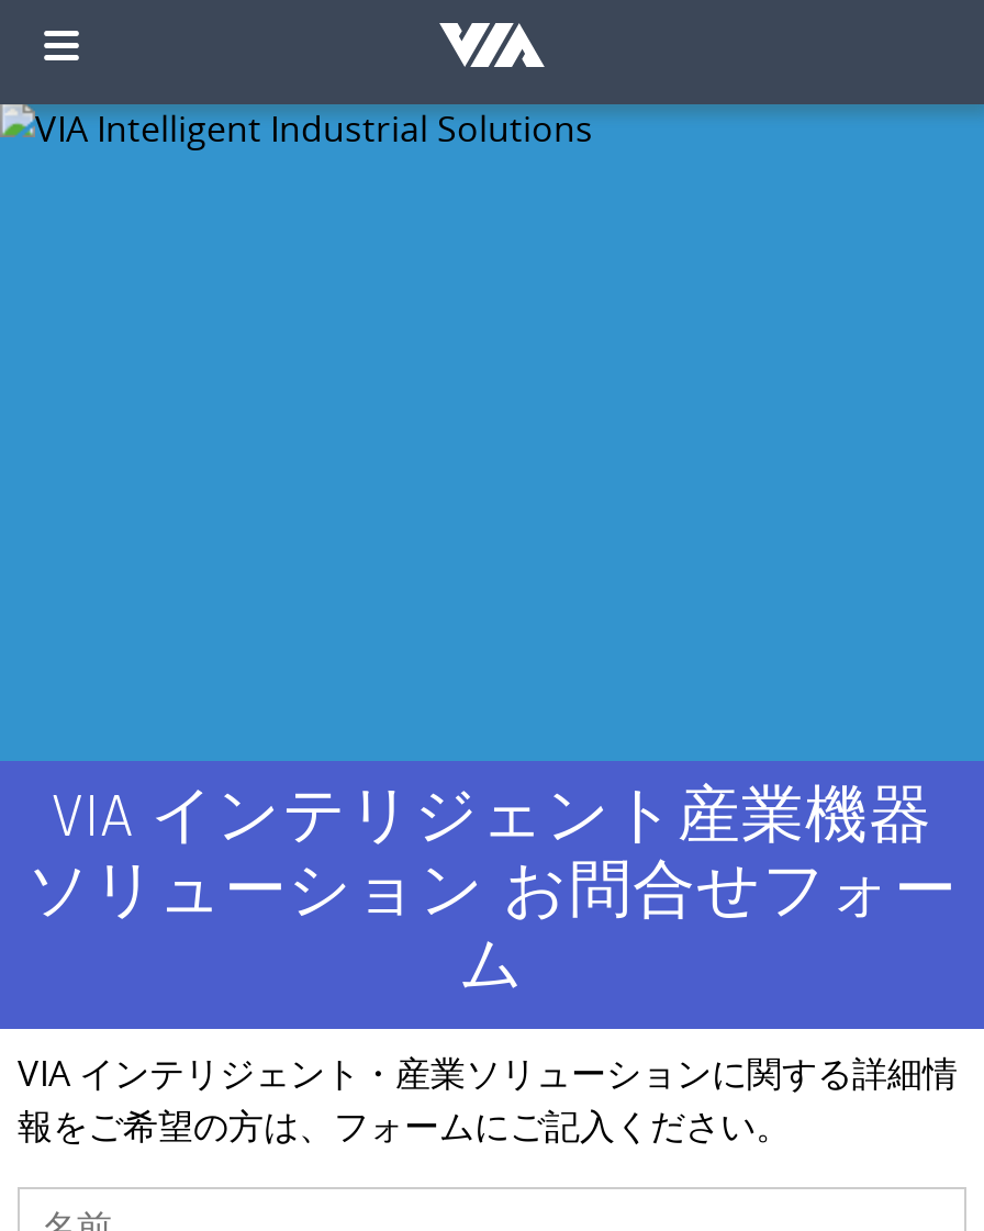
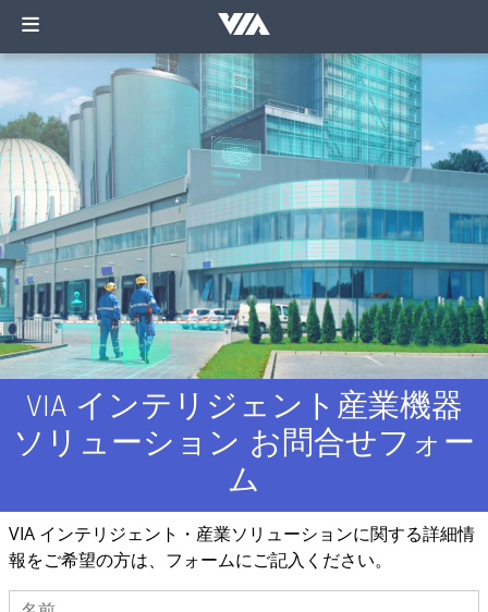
+ [image]
